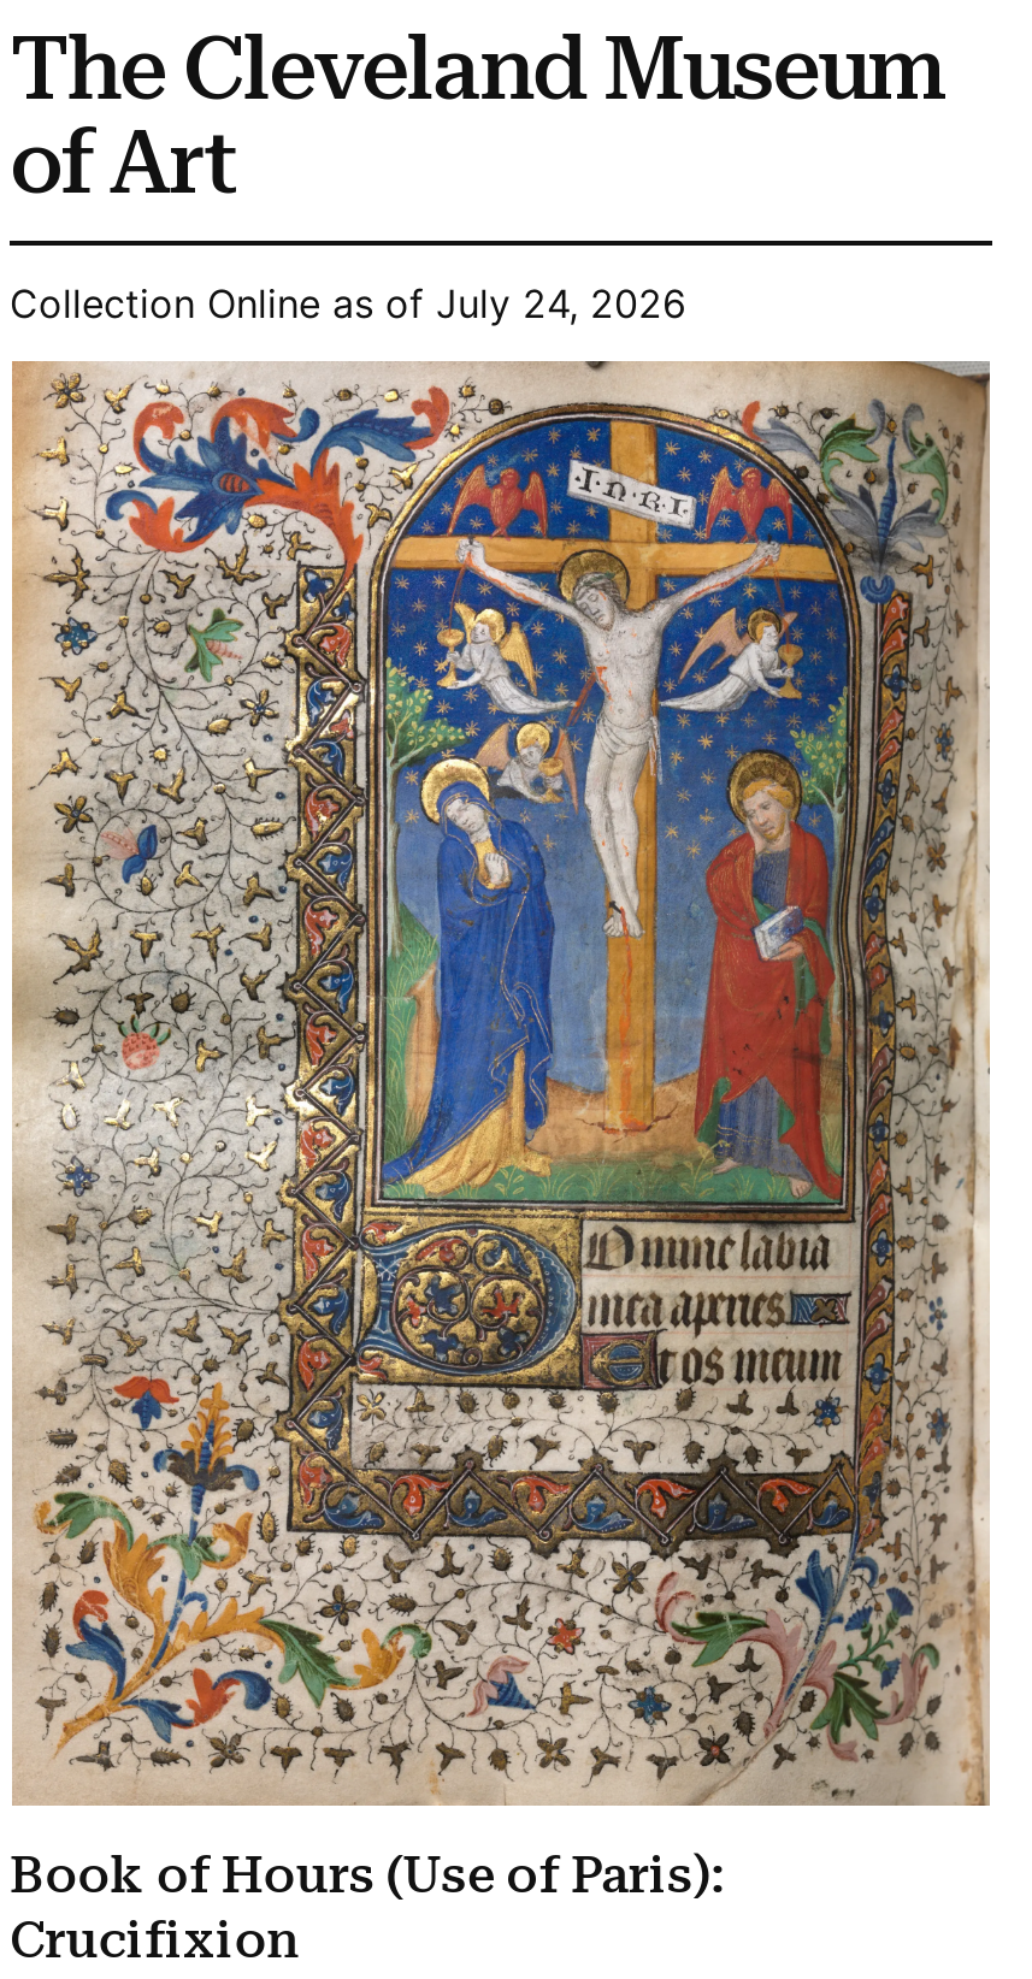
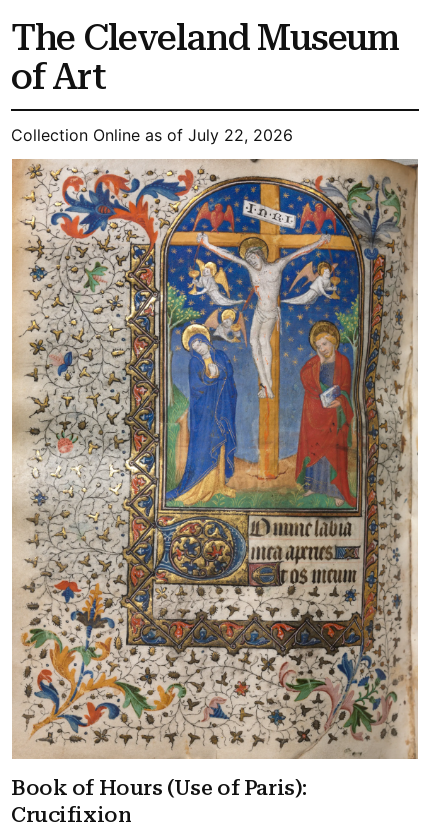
- Collection Online as of July 24, 2026
+ Collection Online as of July 22, 2026
